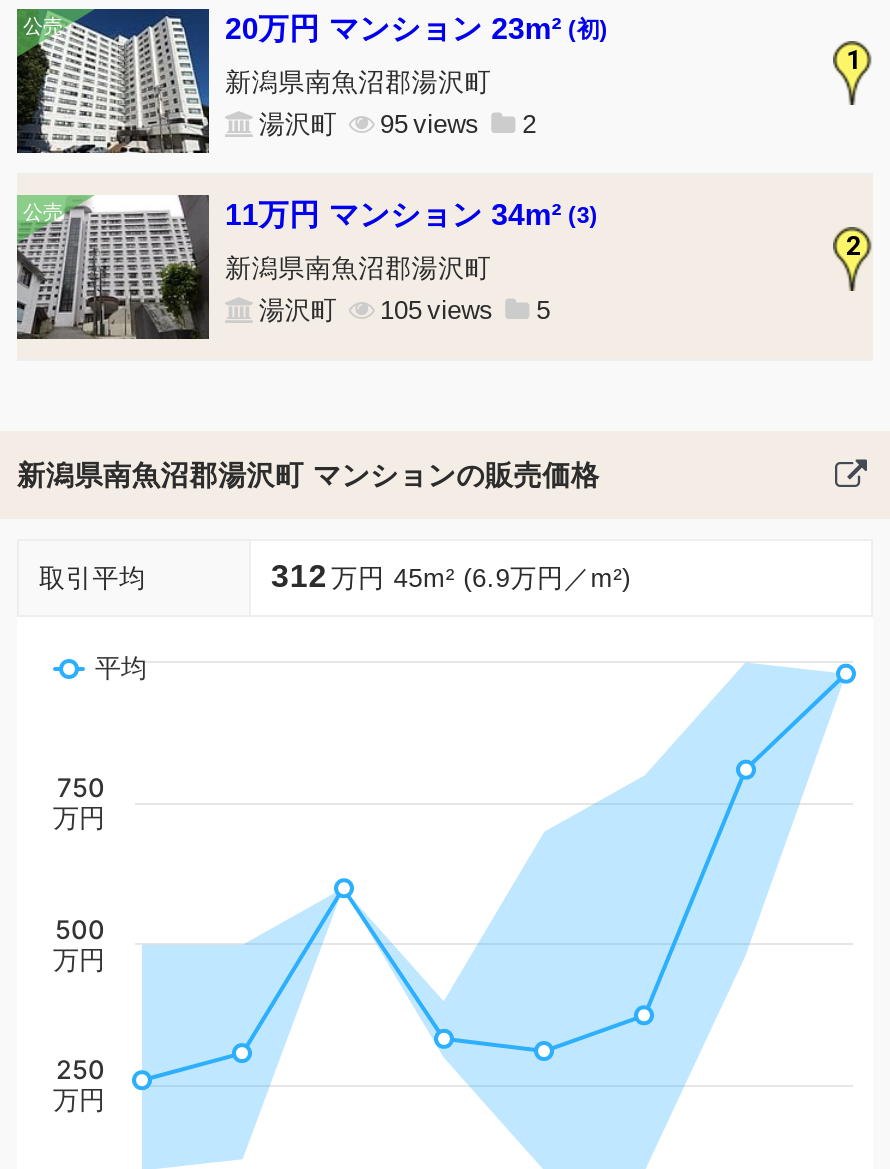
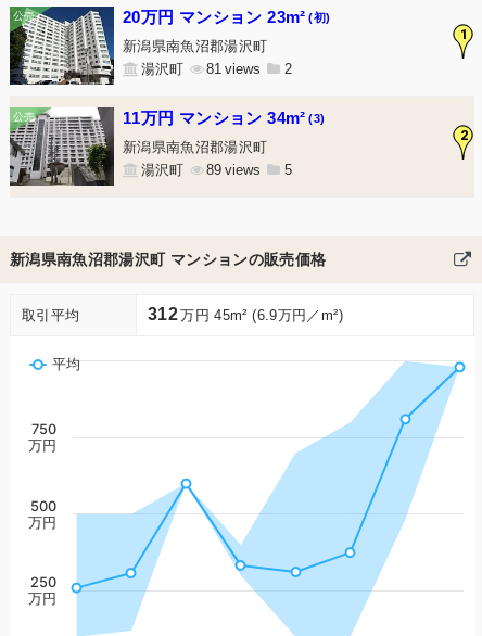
- 湯沢町 95
+ 湯沢町 81

- 湯沢町 105
+ 湯沢町 89
